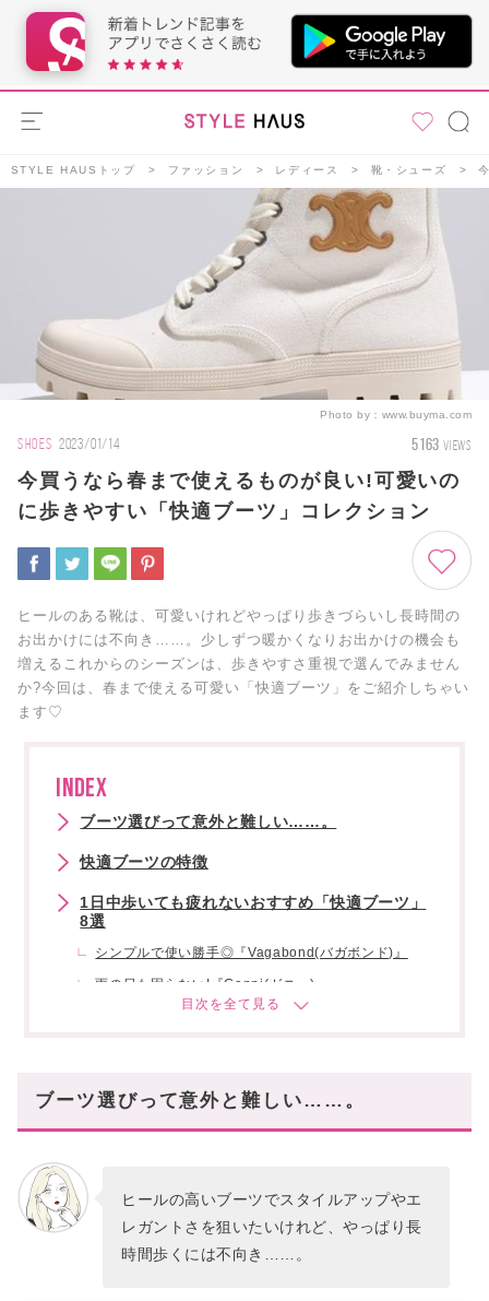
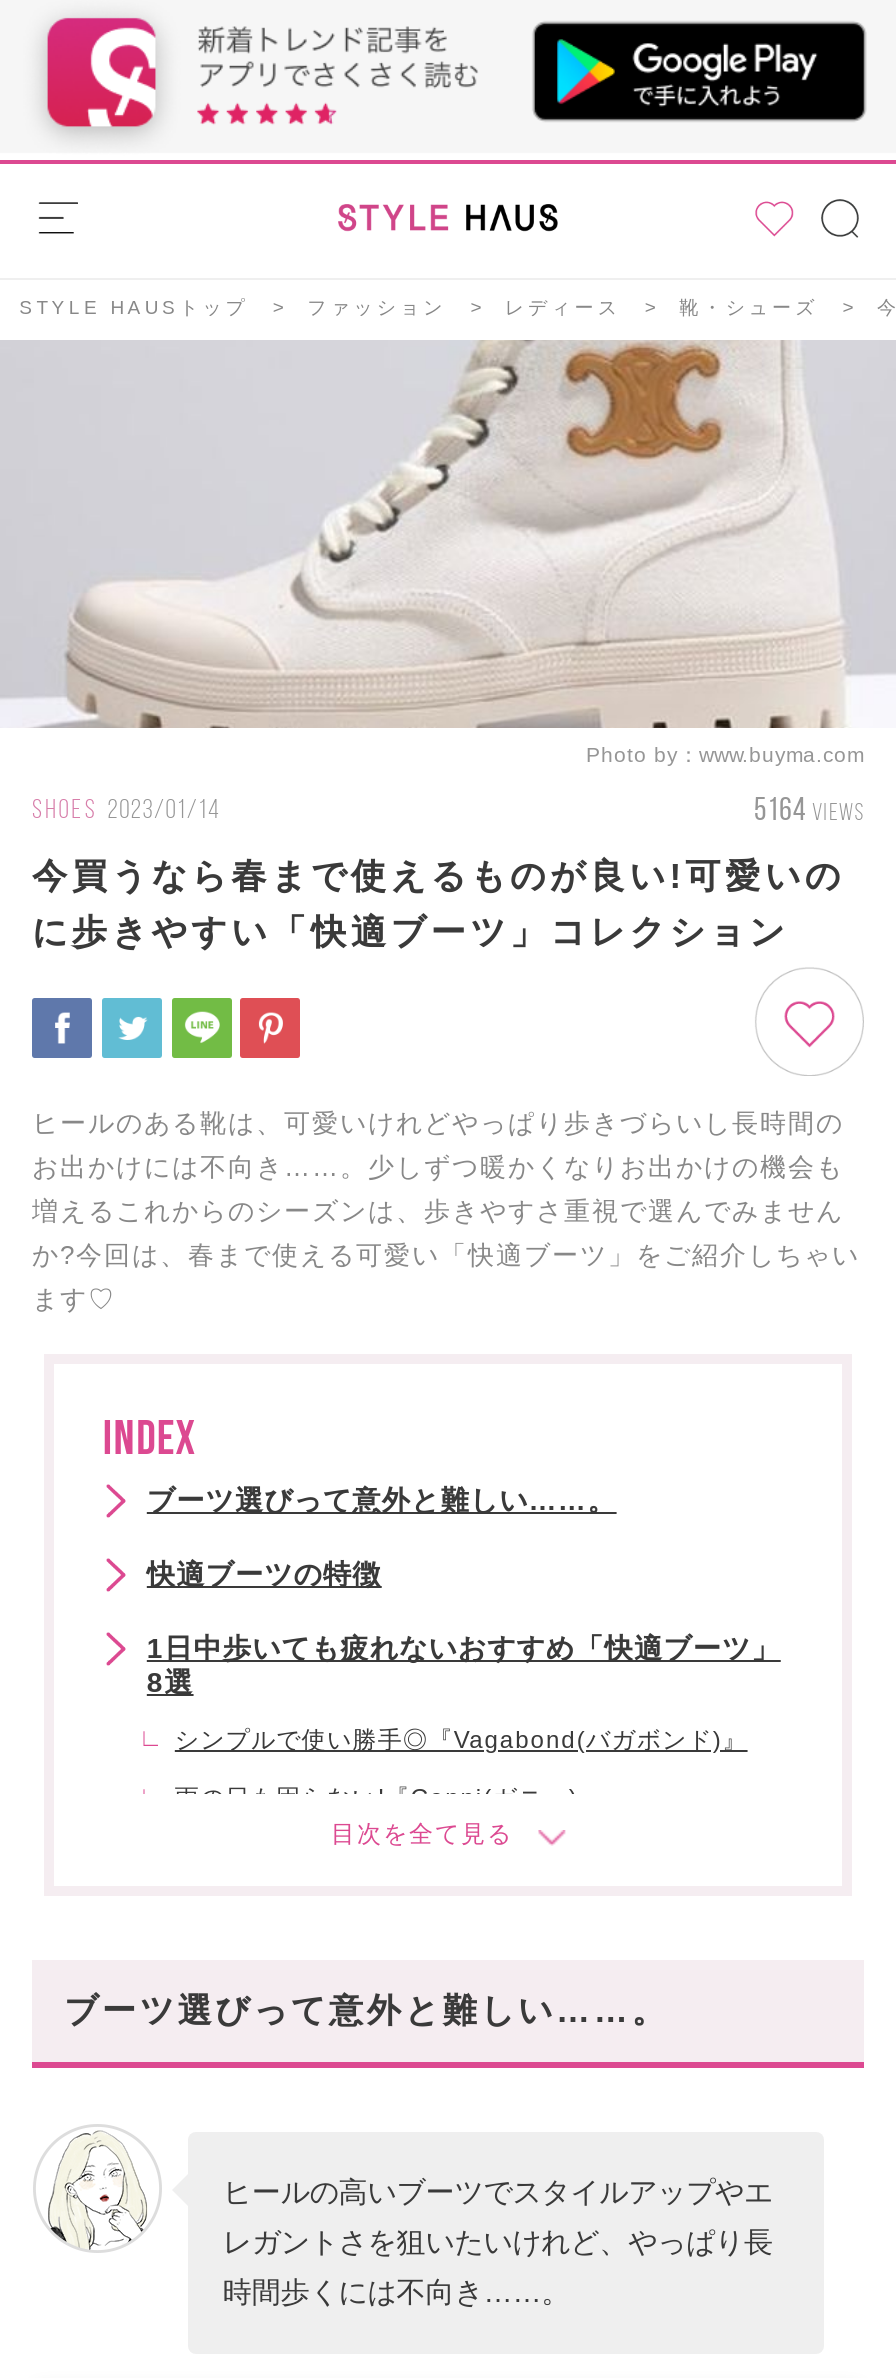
- 5163 VIEWS
+ 5164 VIEWS
